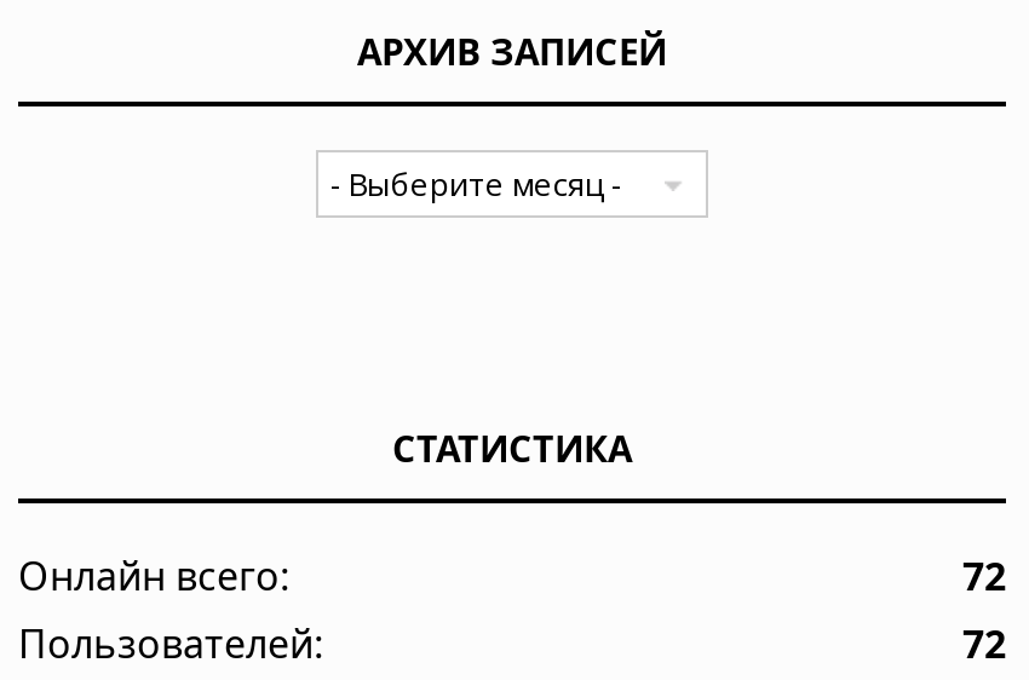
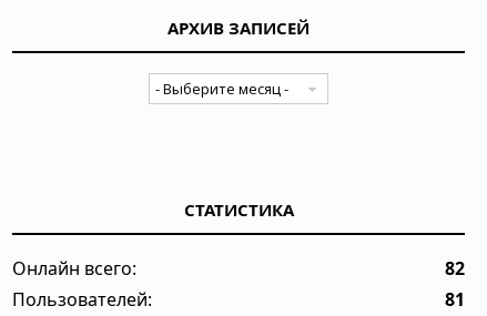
- 72
+ 82

- 72
+ 81
